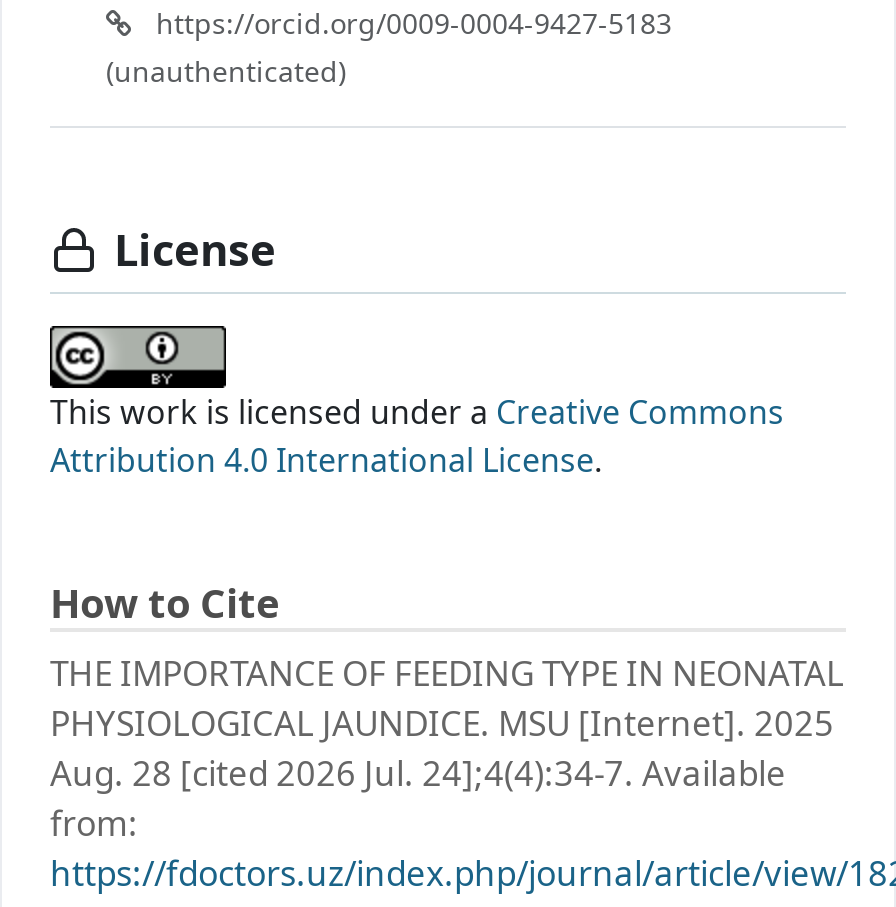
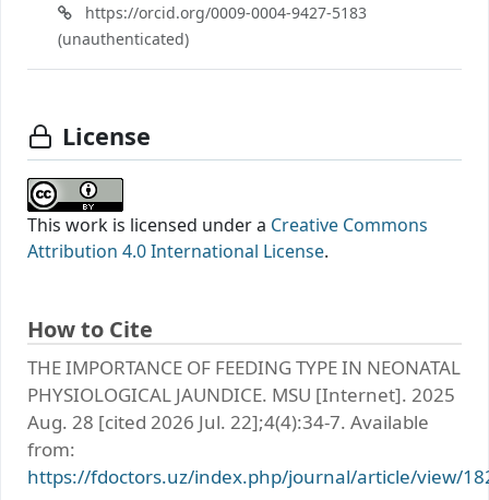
- Aug. 28 [cited 2026 Jul. 24];4(4):34-7. Available
+ Aug. 28 [cited 2026 Jul. 22];4(4):34-7. Available
